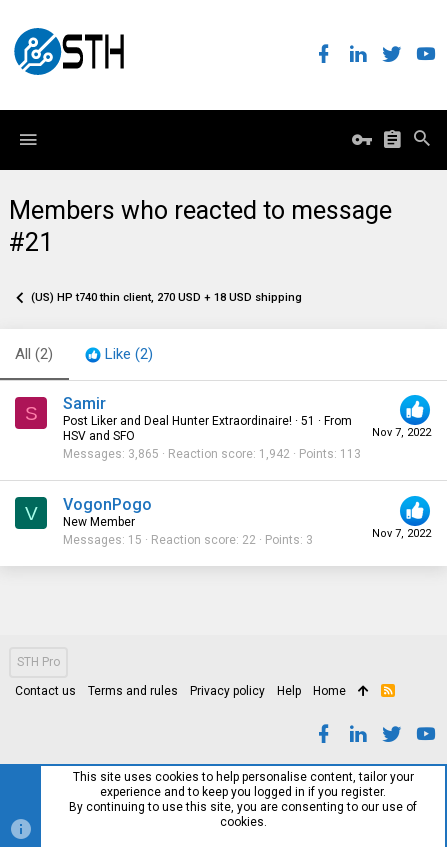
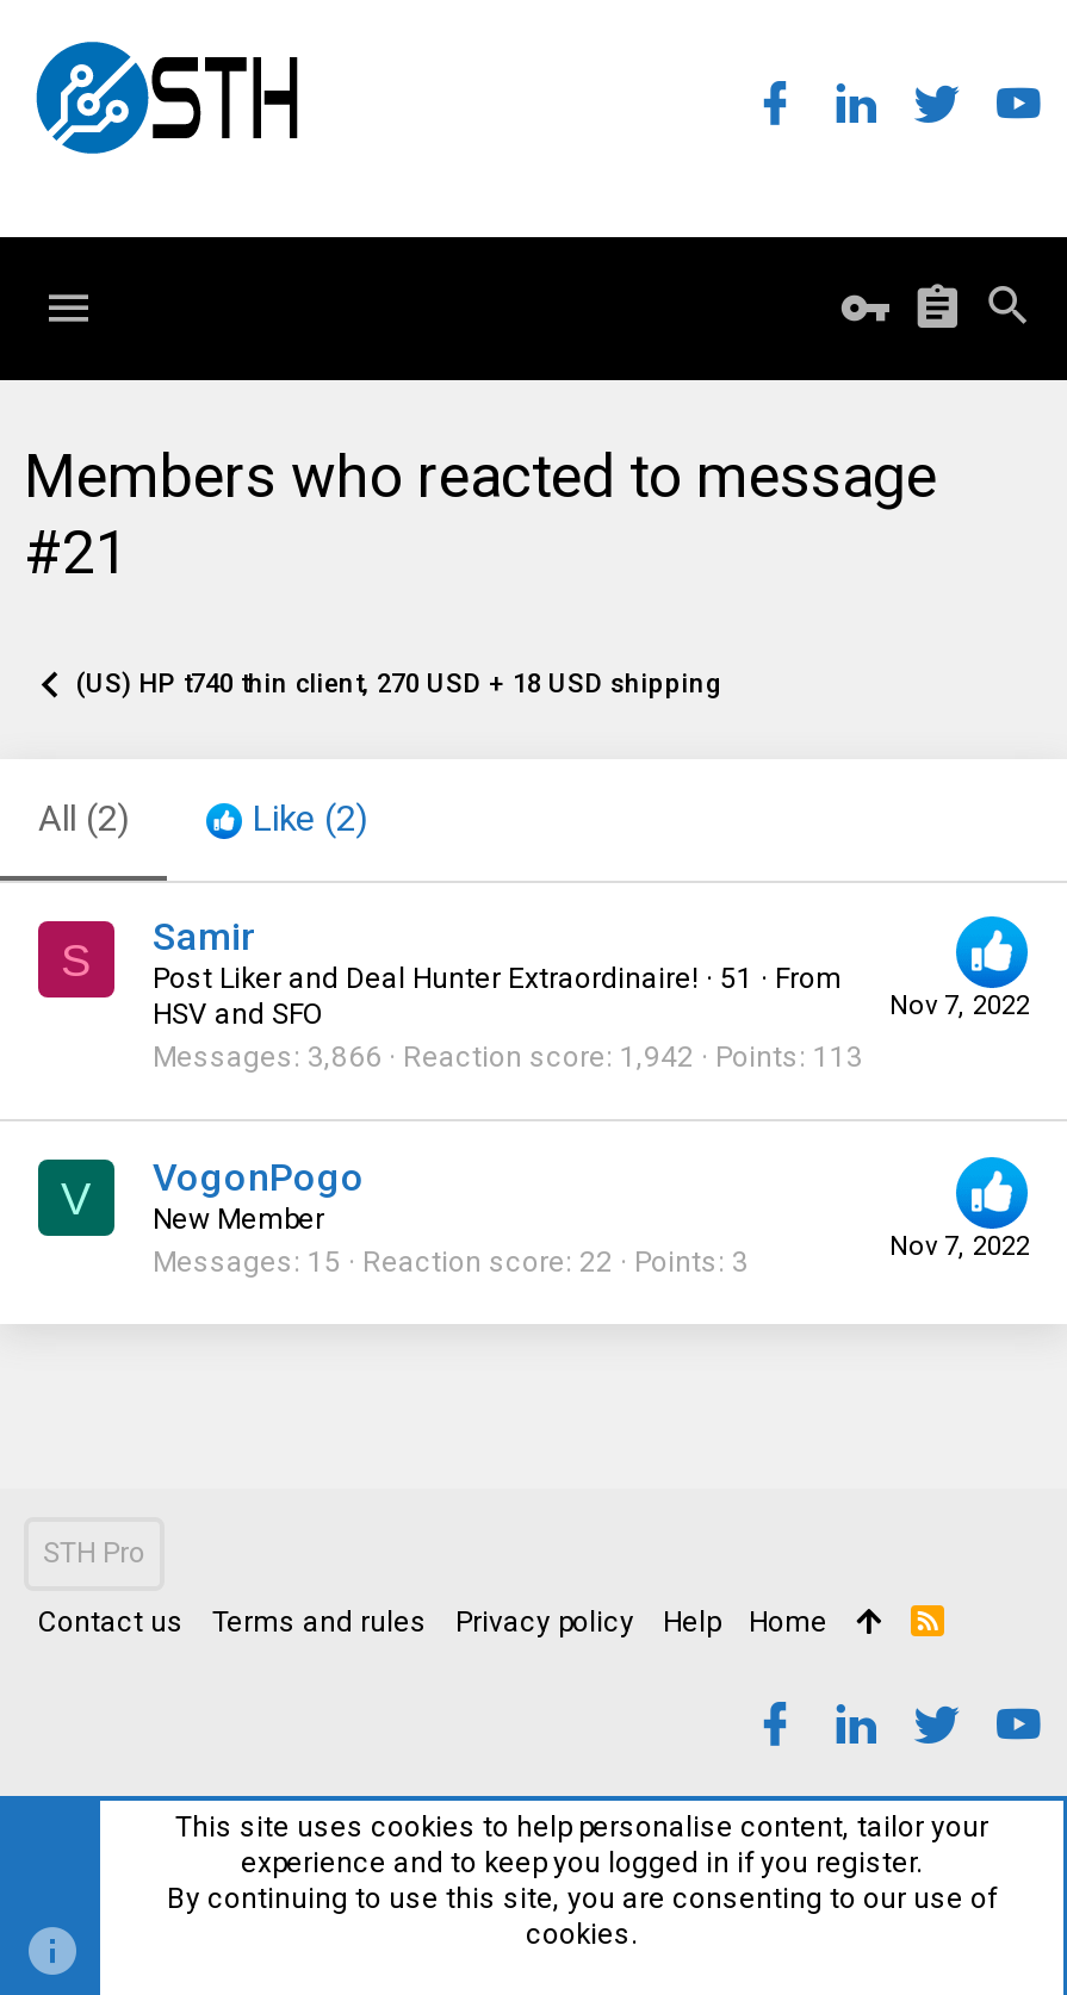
- Messages 3,865 Reaction score 1,942 Points 113
+ Messages 3,866 Reaction score 1,942 Points 113
